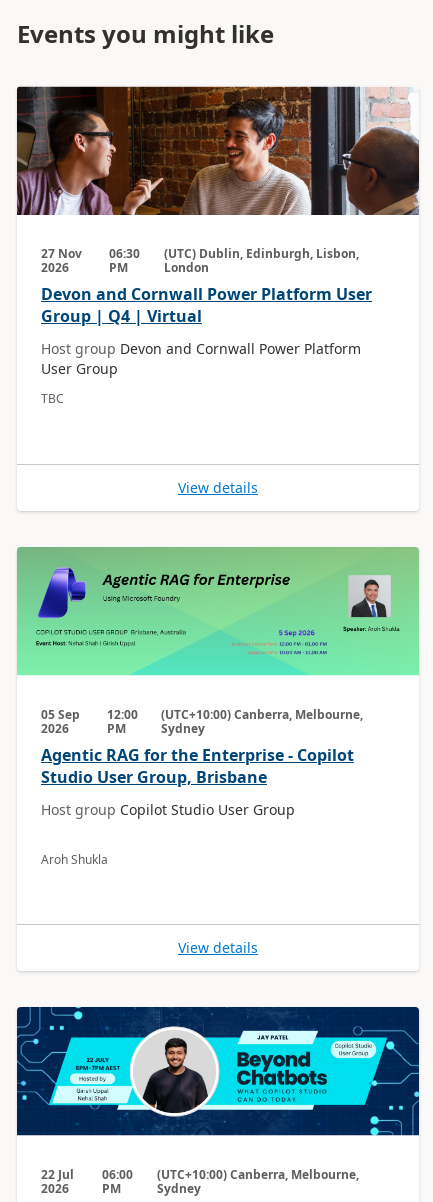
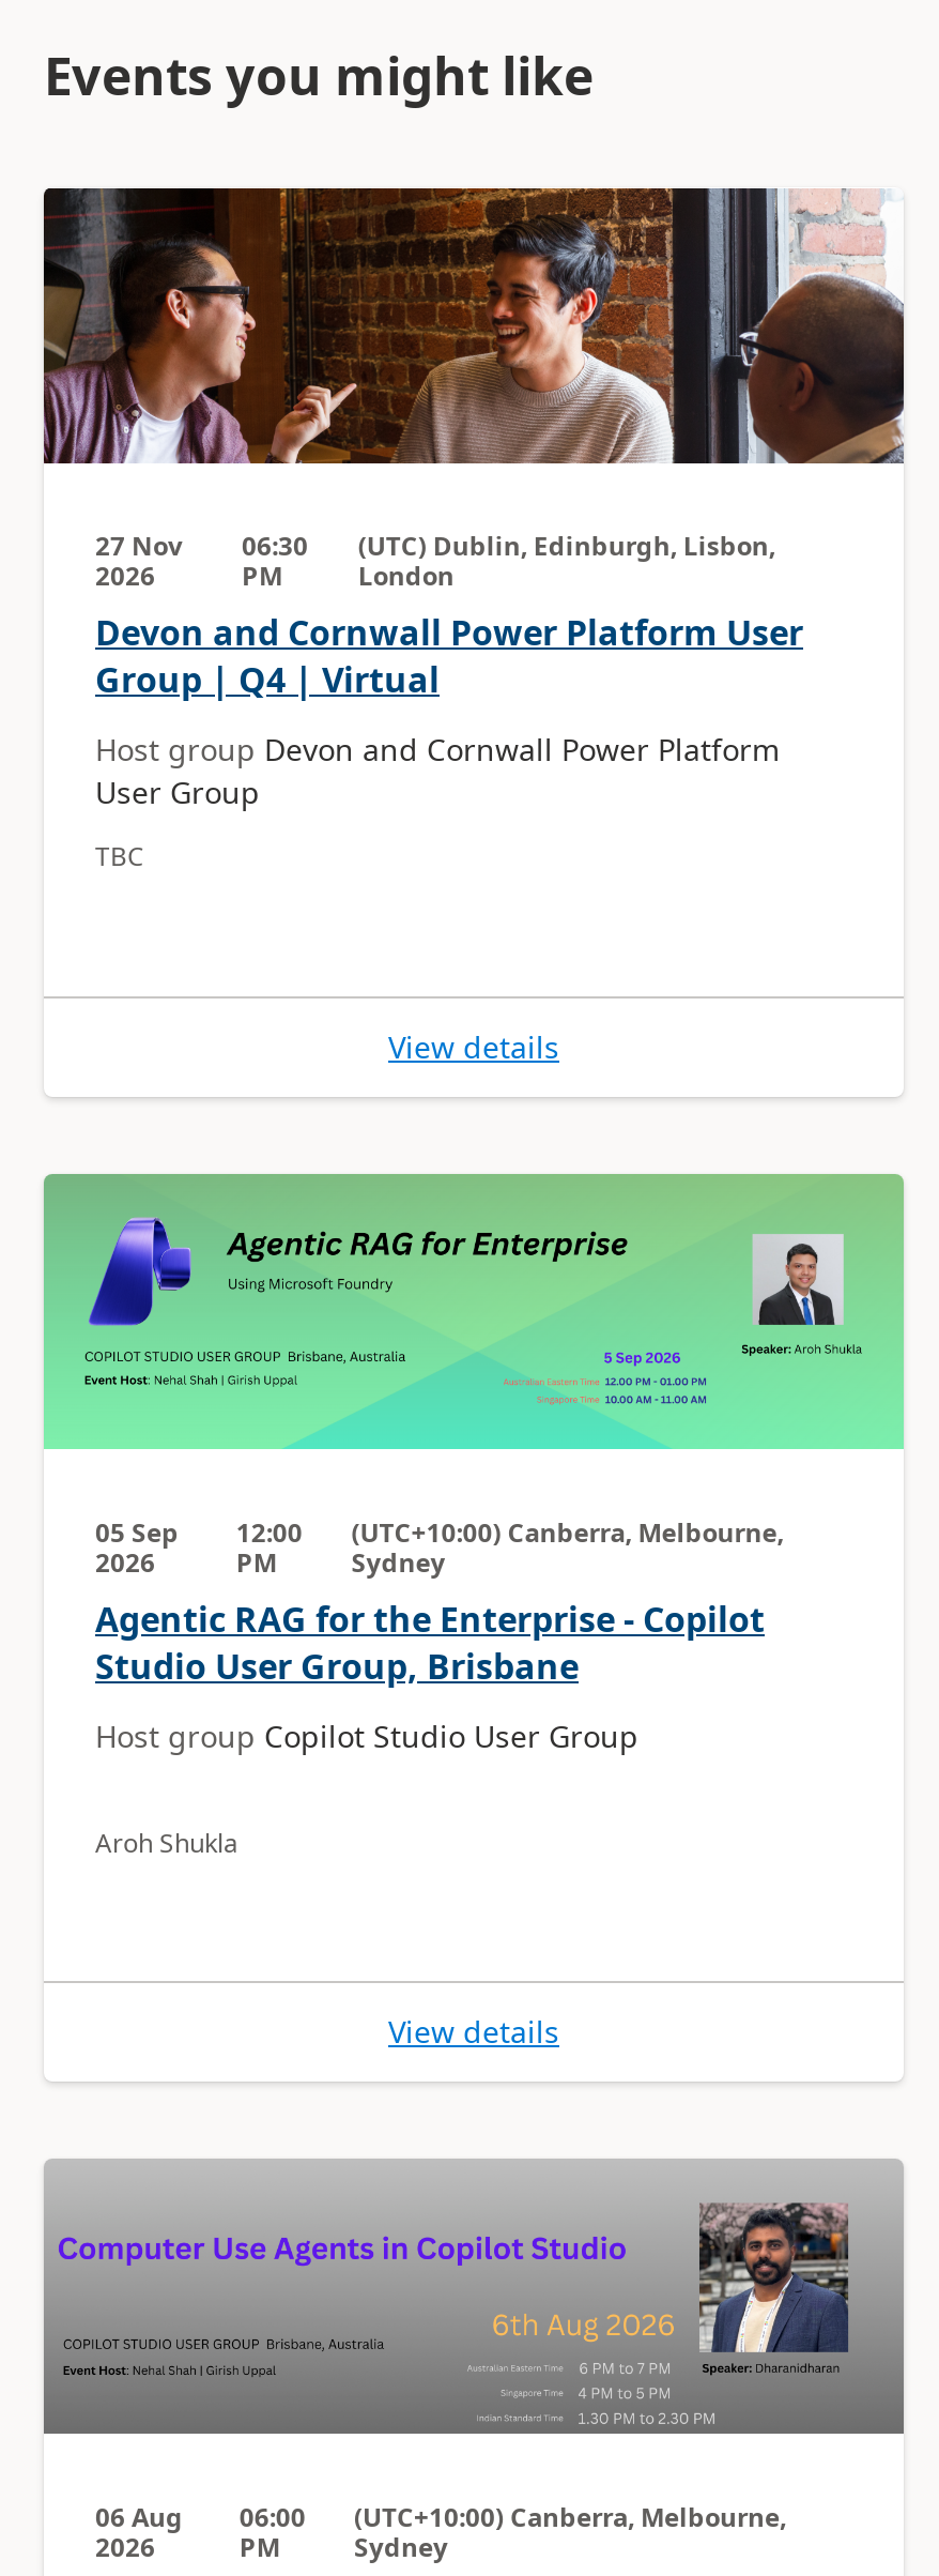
- [image]
- 22 Jul 06:00 (UTC+10:00) Canberra, Melbourne,
+ [image]
+ 06 Aug 06:00 (UTC+10:00) Canberra, Melbourne,
